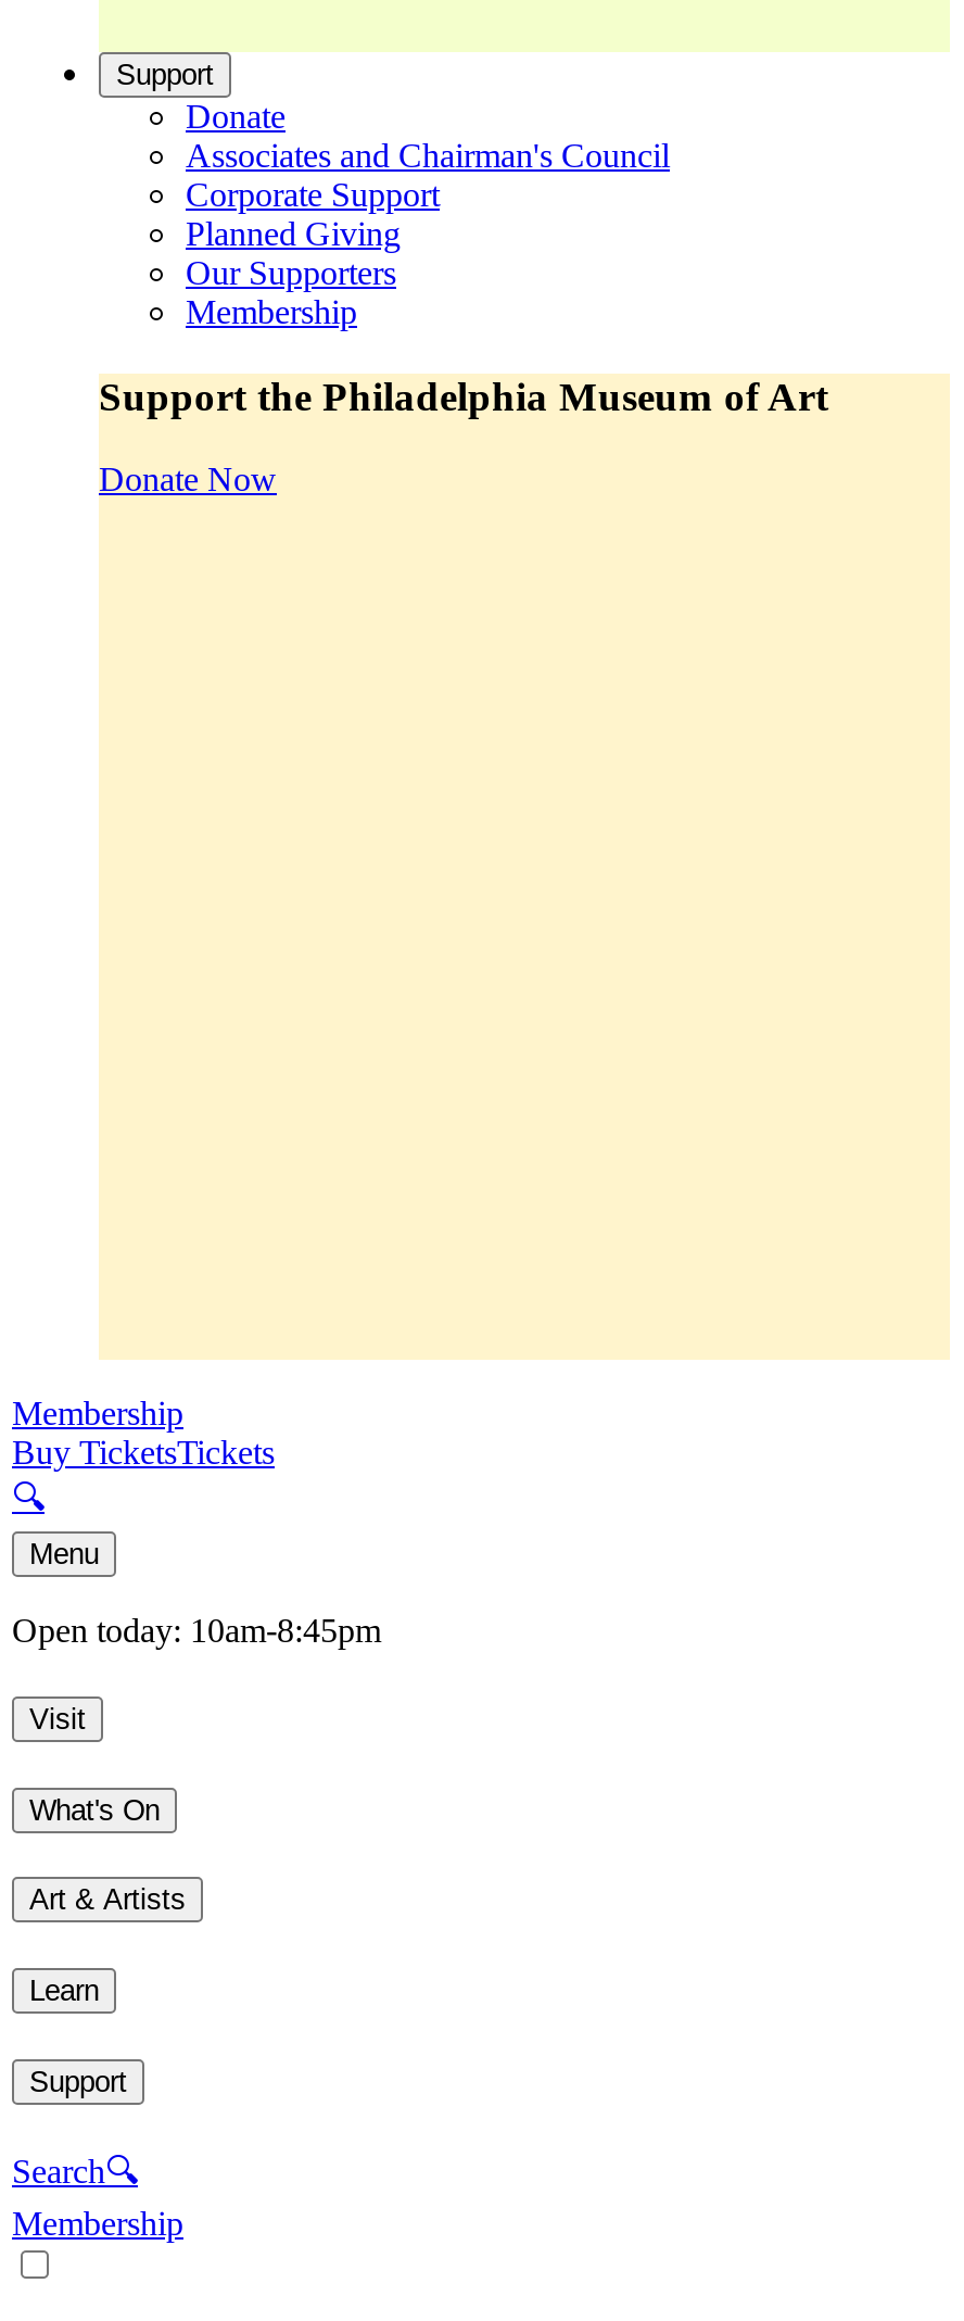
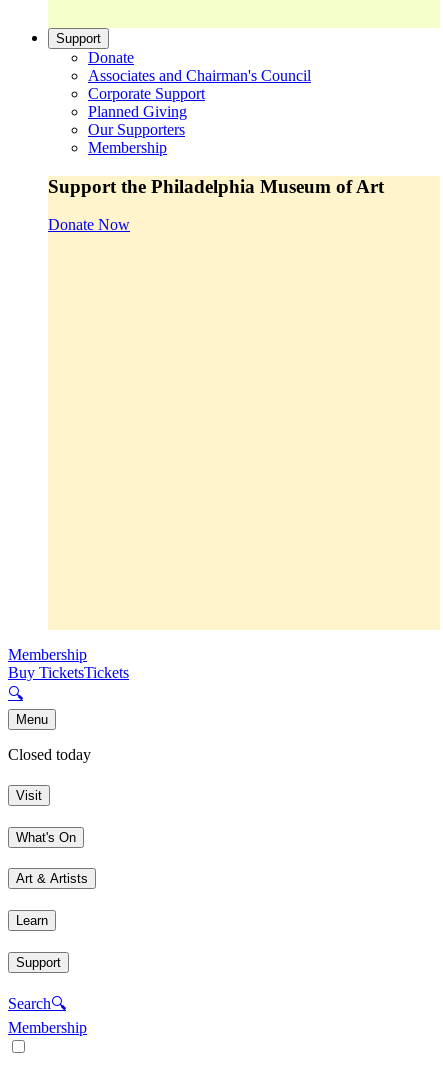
- Open today: 10am-8:45pm
+ Closed today
